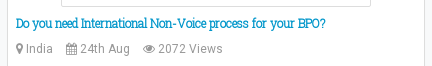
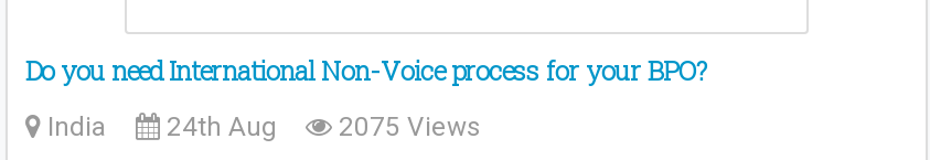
- India 24th Aug 2072 Views
+ India 24th Aug 2075 Views
